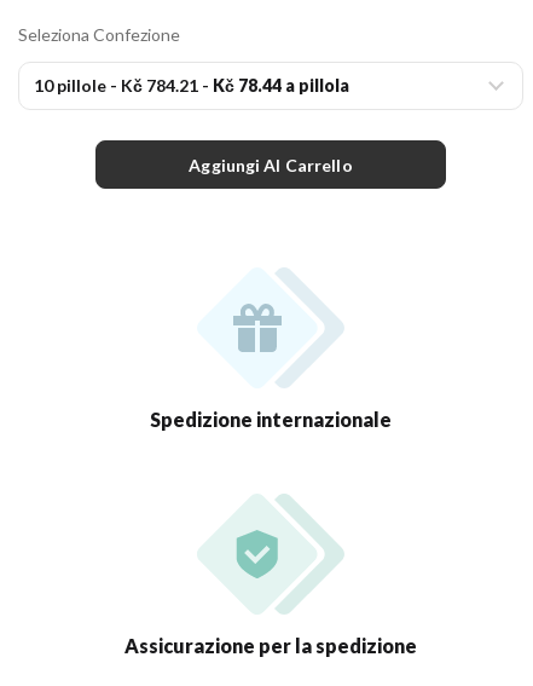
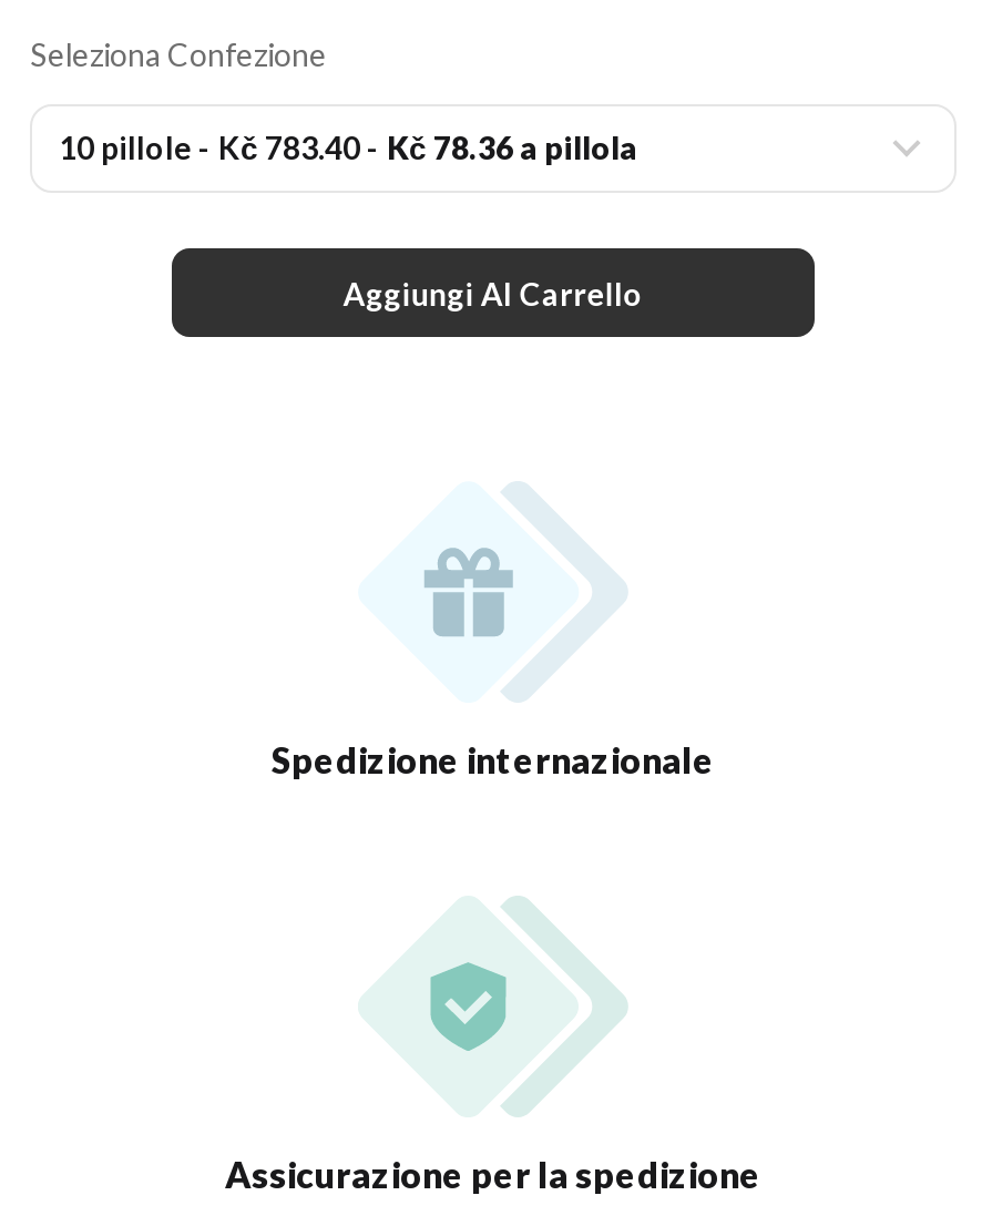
- 10 pillole - Kč 784.21 - Kč 78.44 a pillola
+ 10 pillole - Kč 783.40 - Kč 78.36 a pillola
